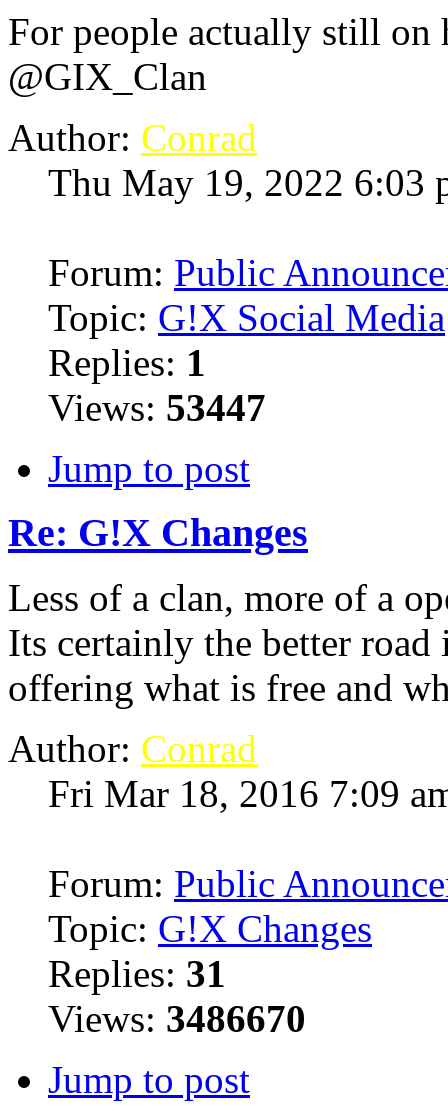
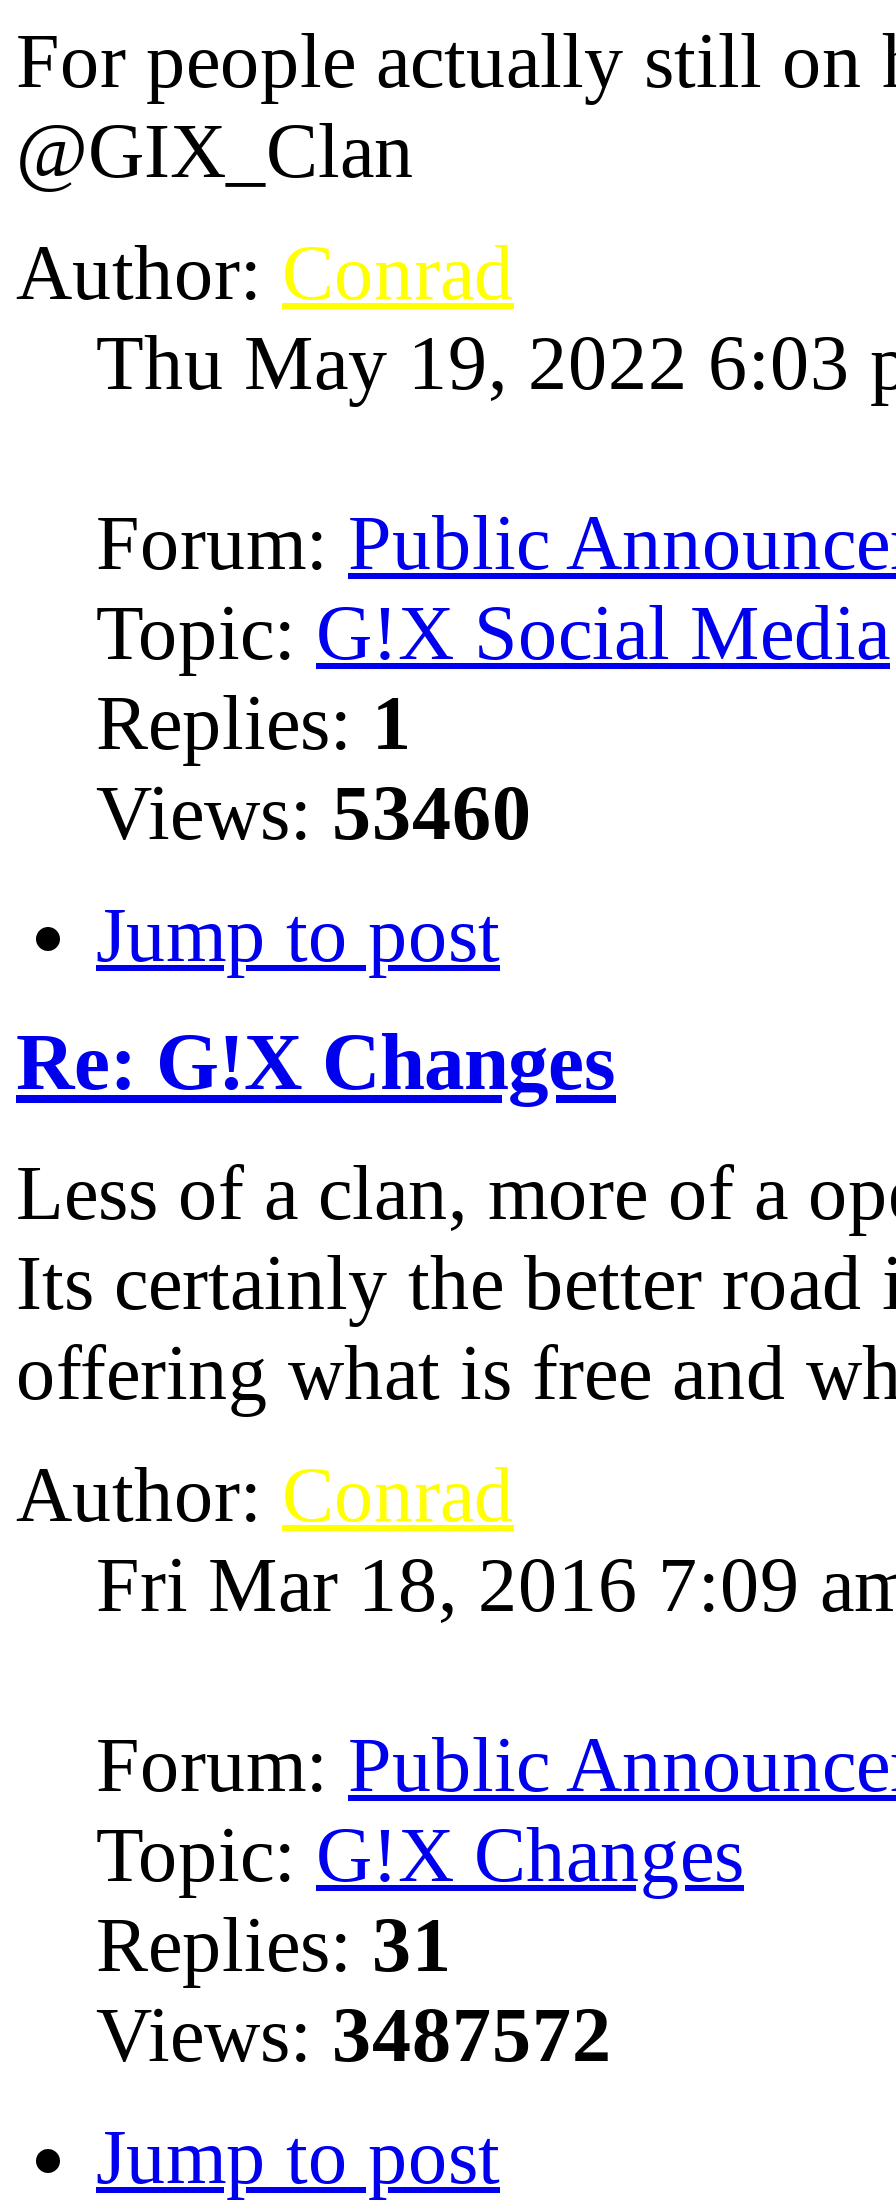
- Views: 53447
+ Views: 53460

- Views: 3486670
+ Views: 3487572
